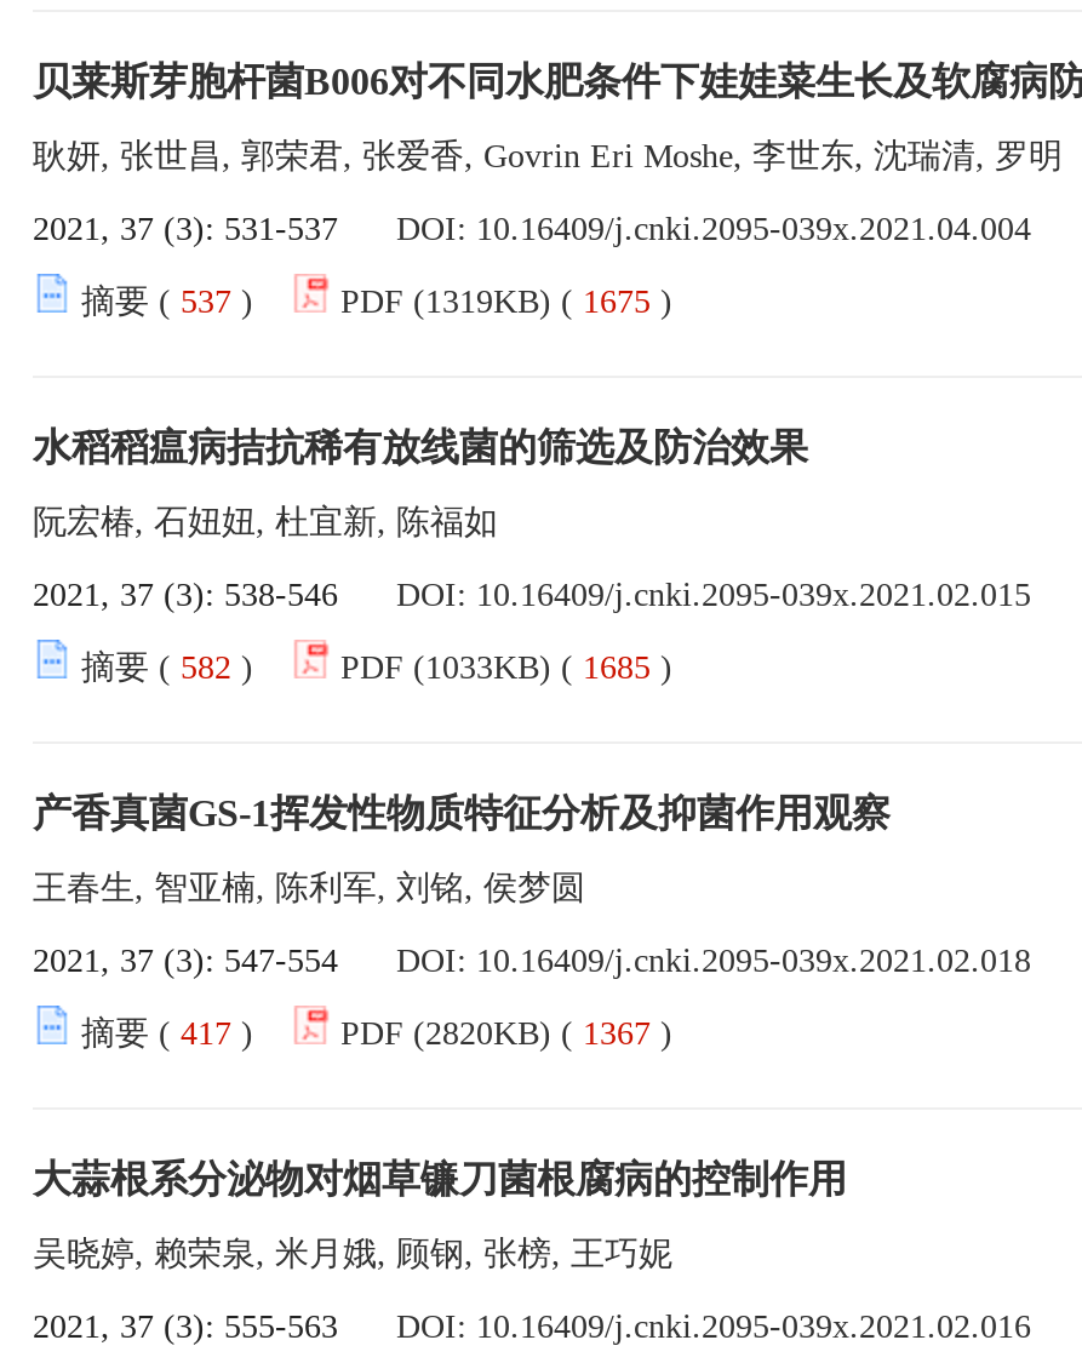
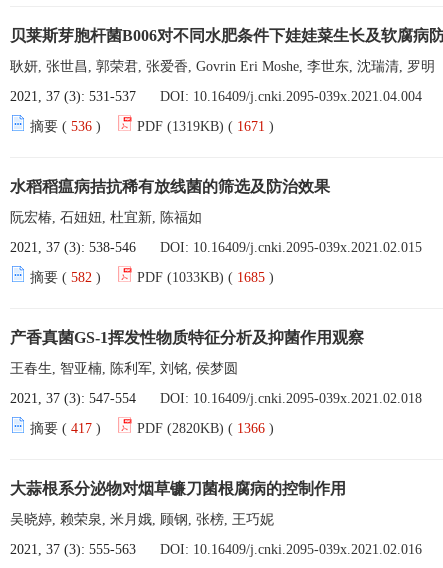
- 摘要 (537)
+ 摘要 (536)

- PDF (1319KB) (1675)
+ PDF (1319KB) (1671)

- PDF (2820KB) (1367)
+ PDF (2820KB) (1366)
